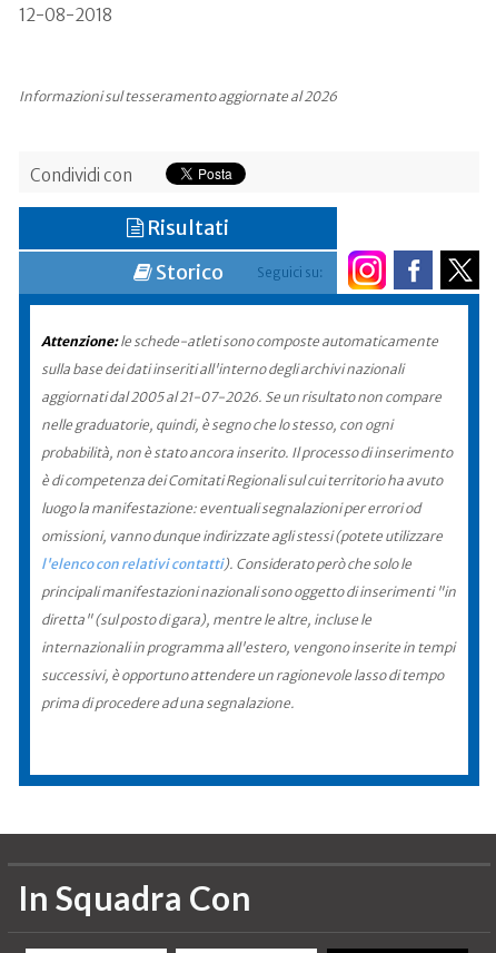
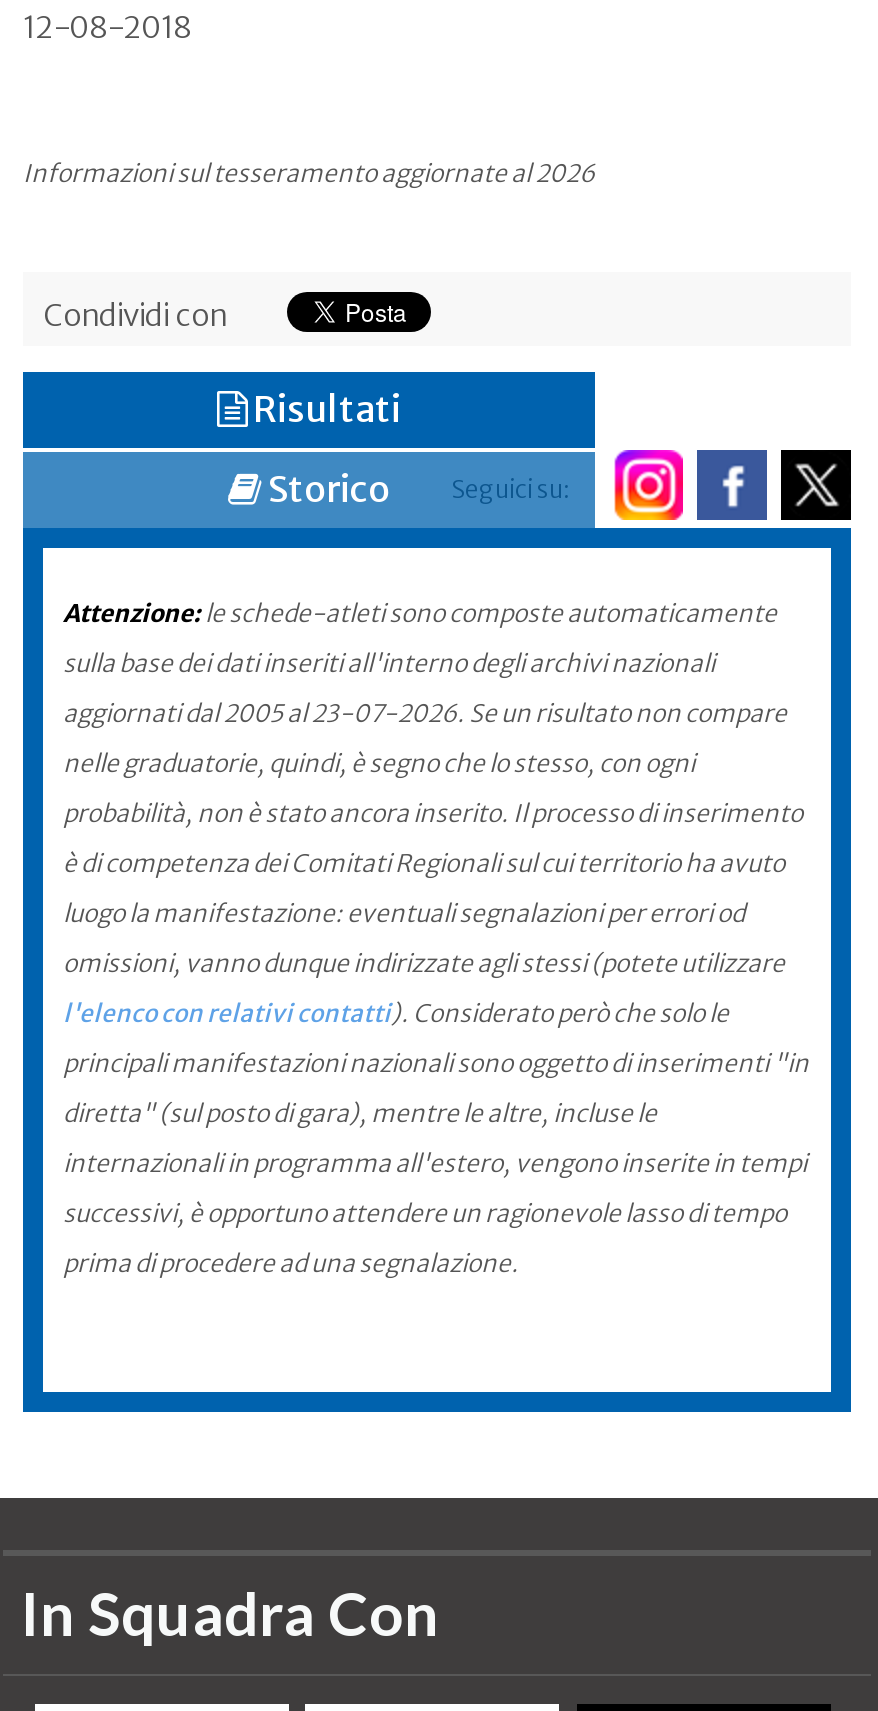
- aggiornati dal 2005 al 21-07-2026. Se un risultato non compare
+ aggiornati dal 2005 al 23-07-2026. Se un risultato non compare
